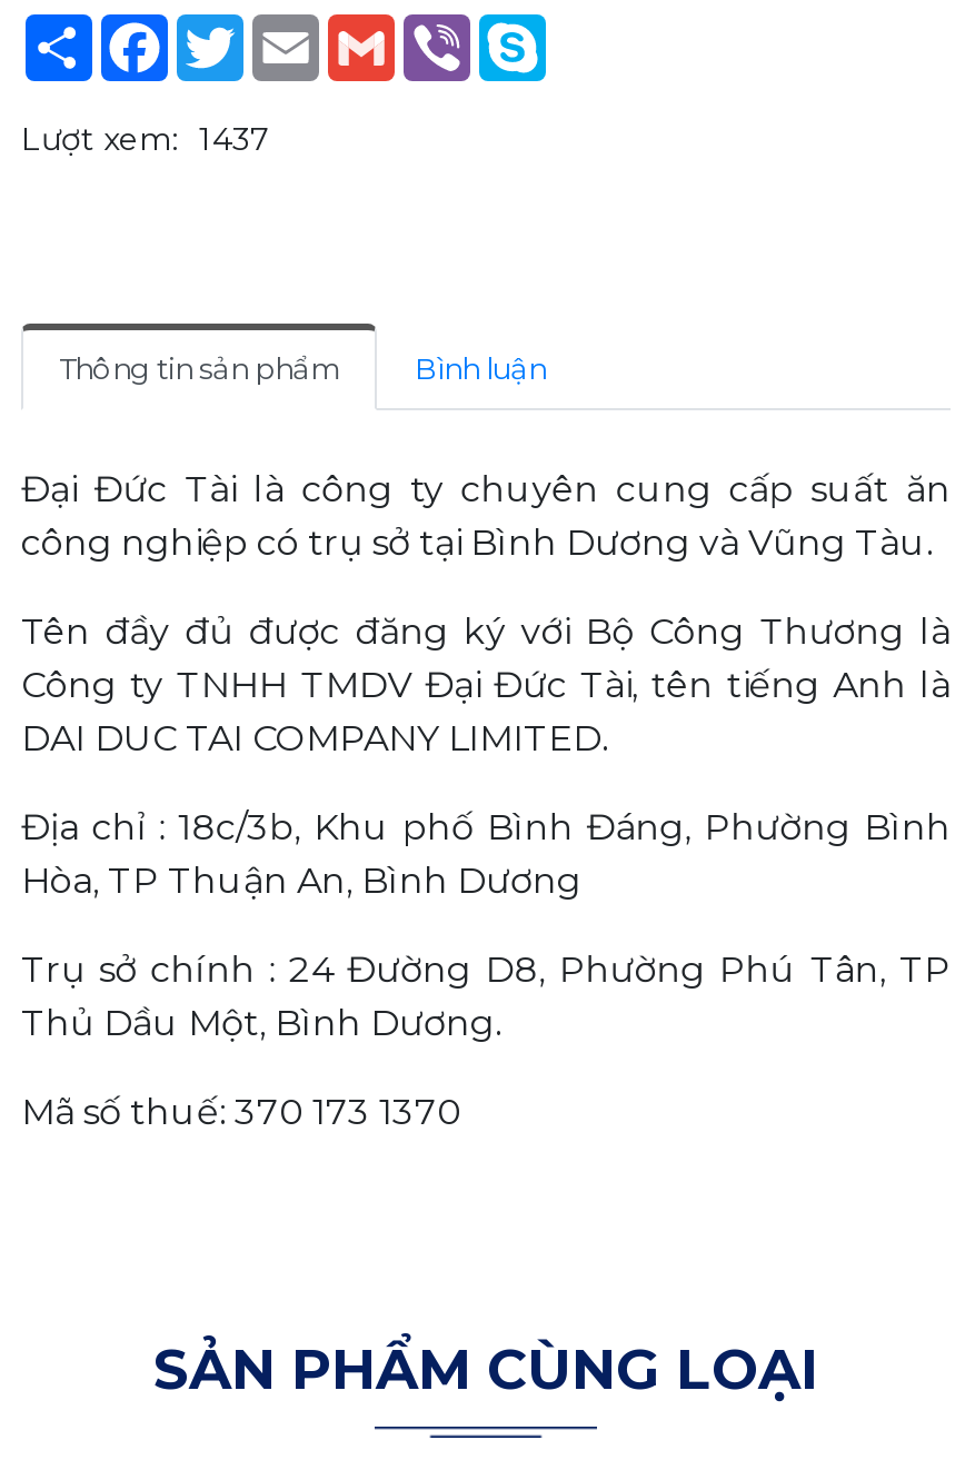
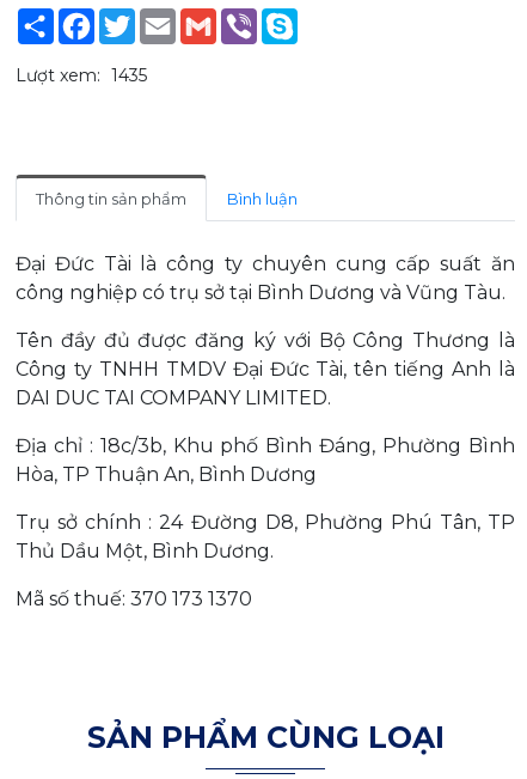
- Lượt xem: 1437
+ Lượt xem: 1435
